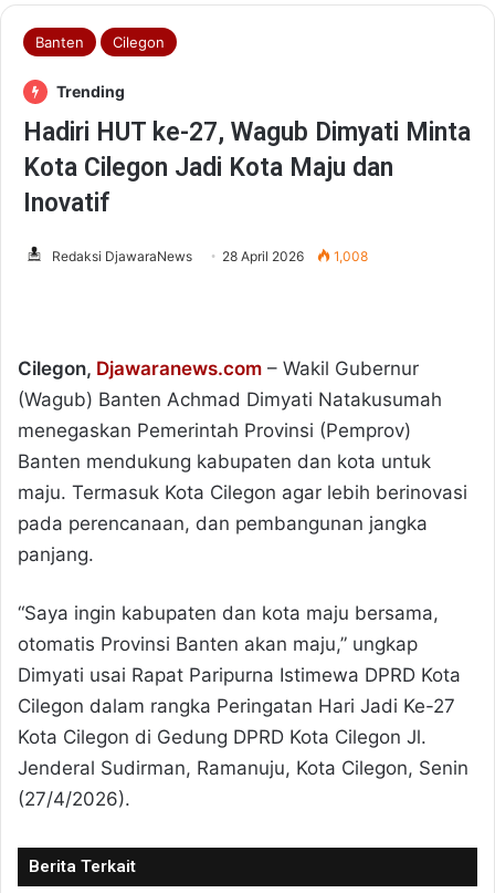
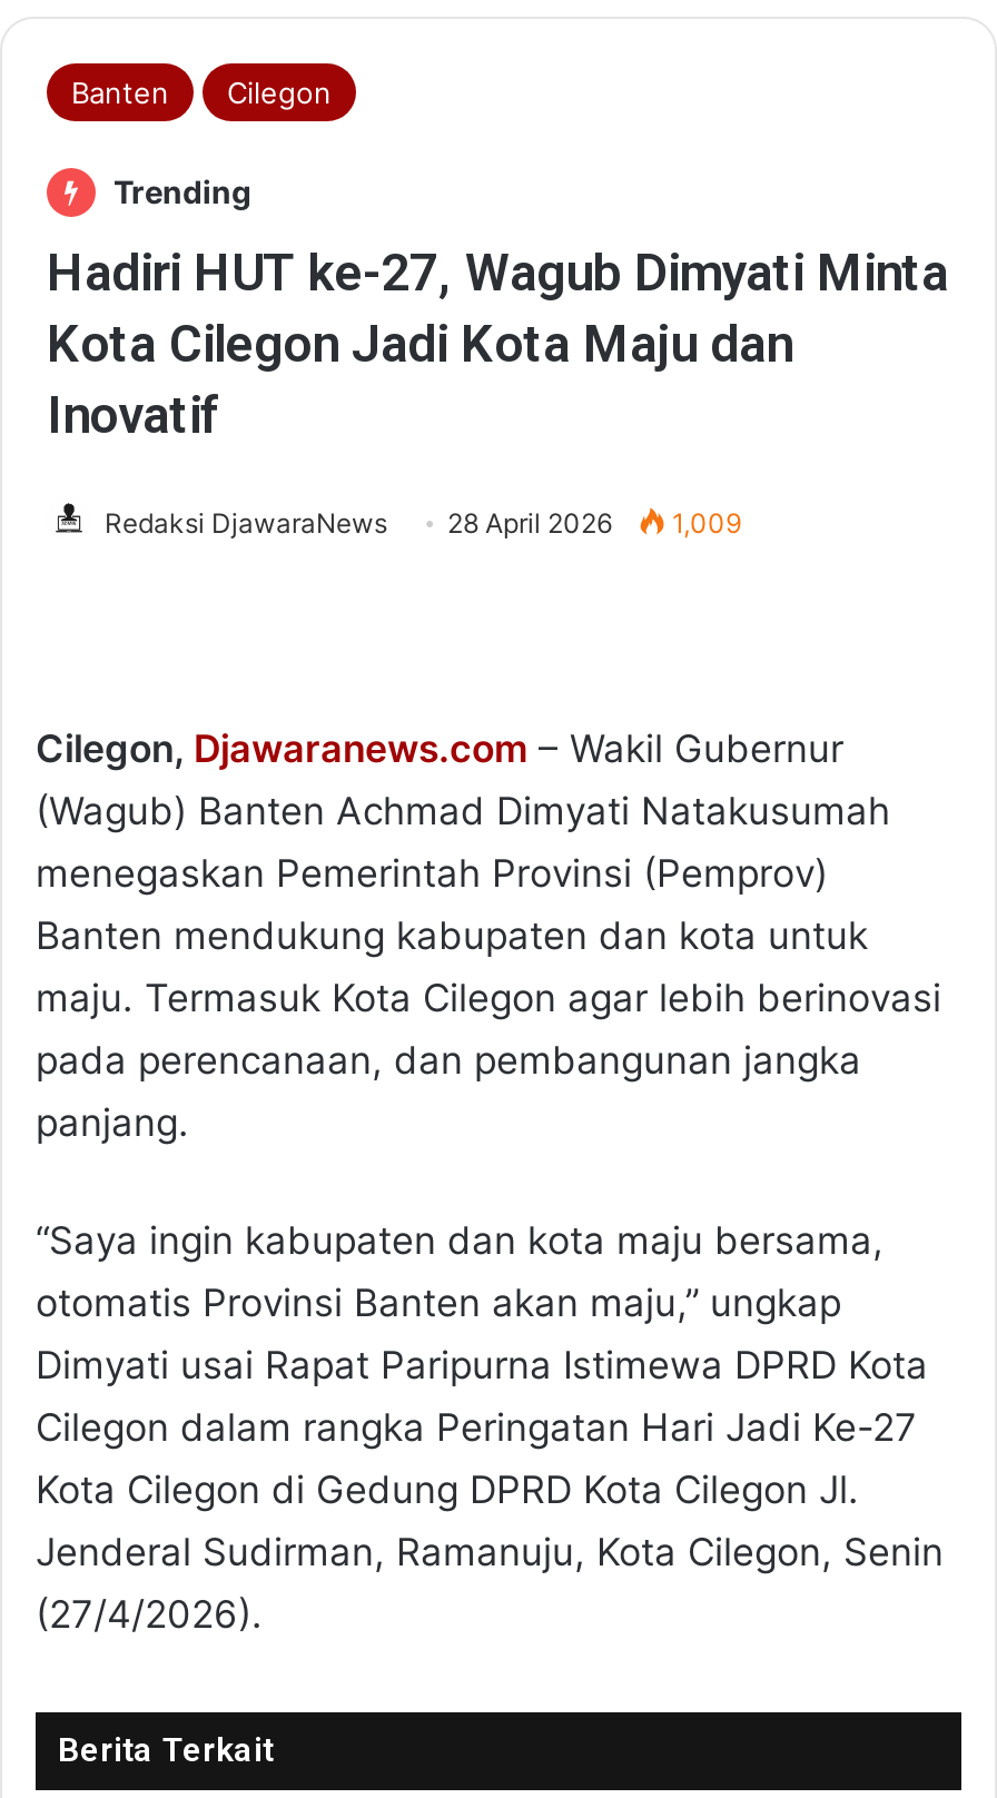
- Redaksi DjawaraNews 28 April 2026 1,008
+ Redaksi DjawaraNews 28 April 2026 1,009
